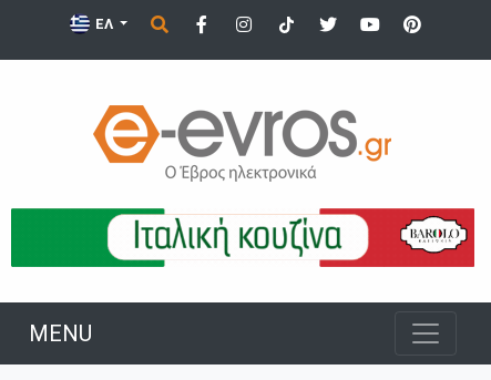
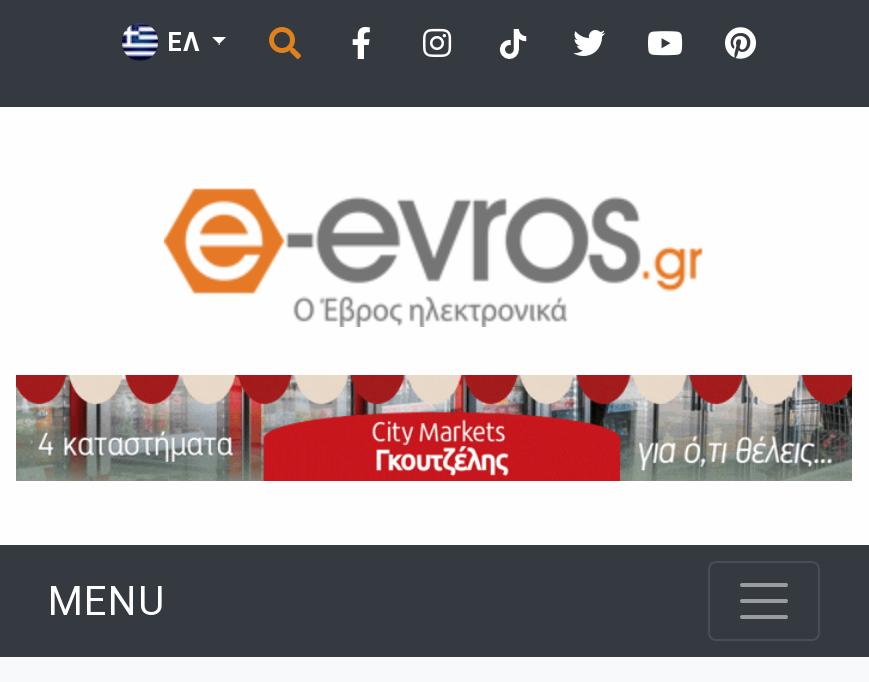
- [image]
+ [image]
